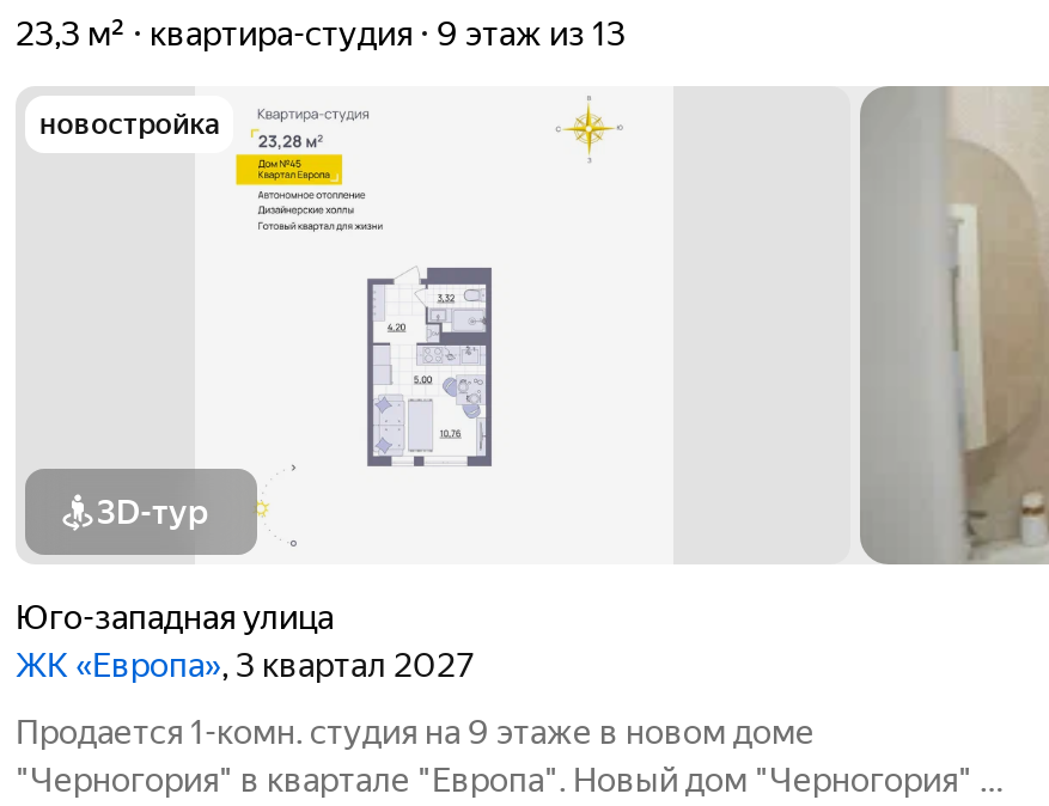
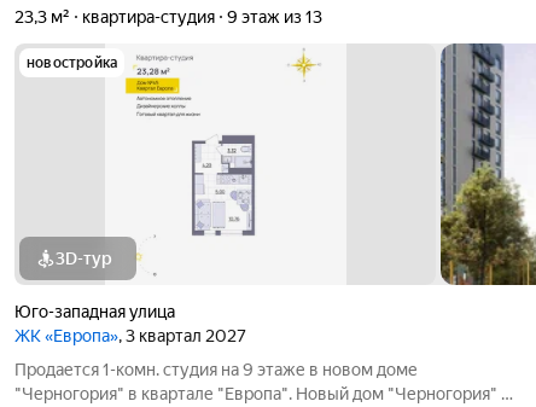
- [image]
+ [image]
